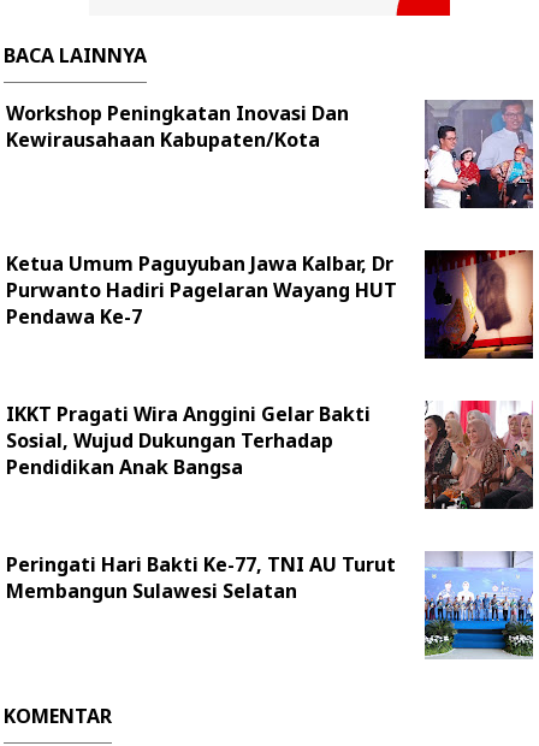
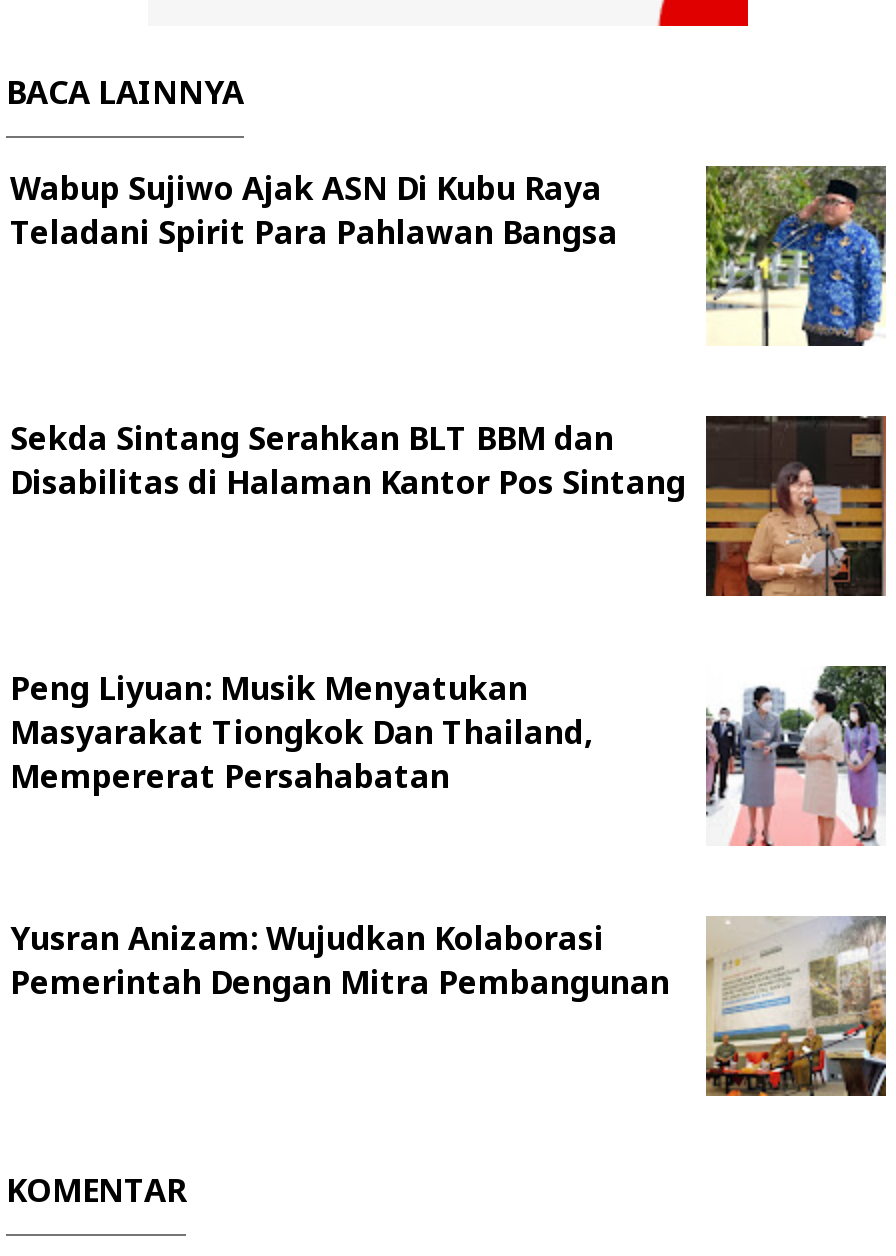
- Workshop Peningkatan Inovasi Dan
- Kewirausahaan Kabupaten/Kota
+ Wabup Sujiwo Ajak ASN Di Kubu Raya
+ Teladani Spirit Para Pahlawan Bangsa

- [image]
+ [image]

- [image]
- Ketua Umum Paguyuban Jawa Kalbar, Dr
- Purwanto Hadiri Pagelaran Wayang HUT
- Pendawa Ke-7
+ [image]
+ Sekda Sintang Serahkan BLT BBM dan
+ Disabilitas di Halaman Kantor Pos Sintang

- IKKT Pragati Wira Anggini Gelar Bakti
- Sosial, Wujud Dukungan Terhadap
- Pendidikan Anak Bangsa
+ Peng Liyuan: Musik Menyatukan
+ Masyarakat Tiongkok Dan Thailand,
+ Mempererat Persahabatan

- [image]
+ [image]

- [image]
- Peringati Hari Bakti Ke-77, TNI AU Turut
- Membangun Sulawesi Selatan
+ [image]
+ Yusran Anizam: Wujudkan Kolaborasi
+ Pemerintah Dengan Mitra Pembangunan
